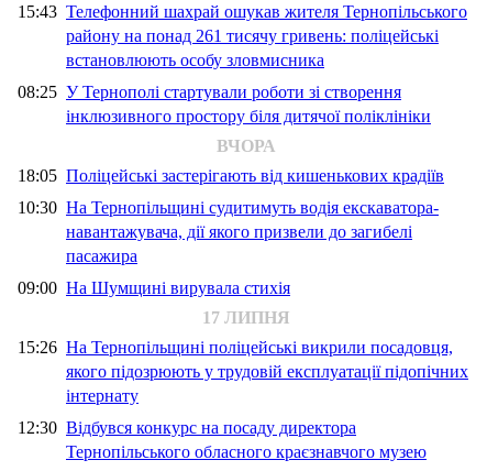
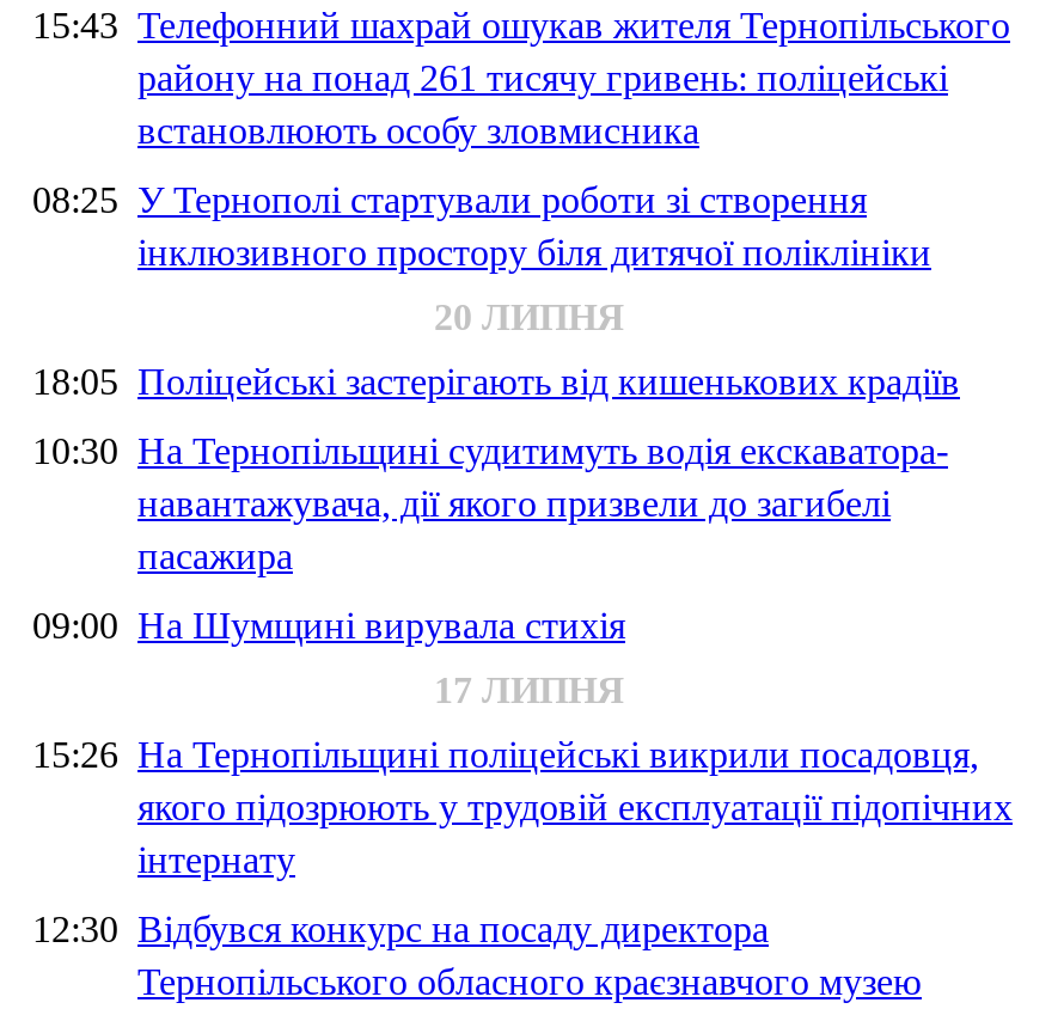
- ВЧОРА
+ 20 ЛИПНЯ
